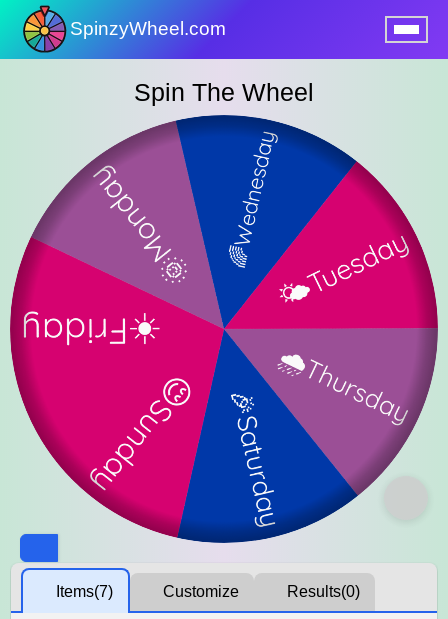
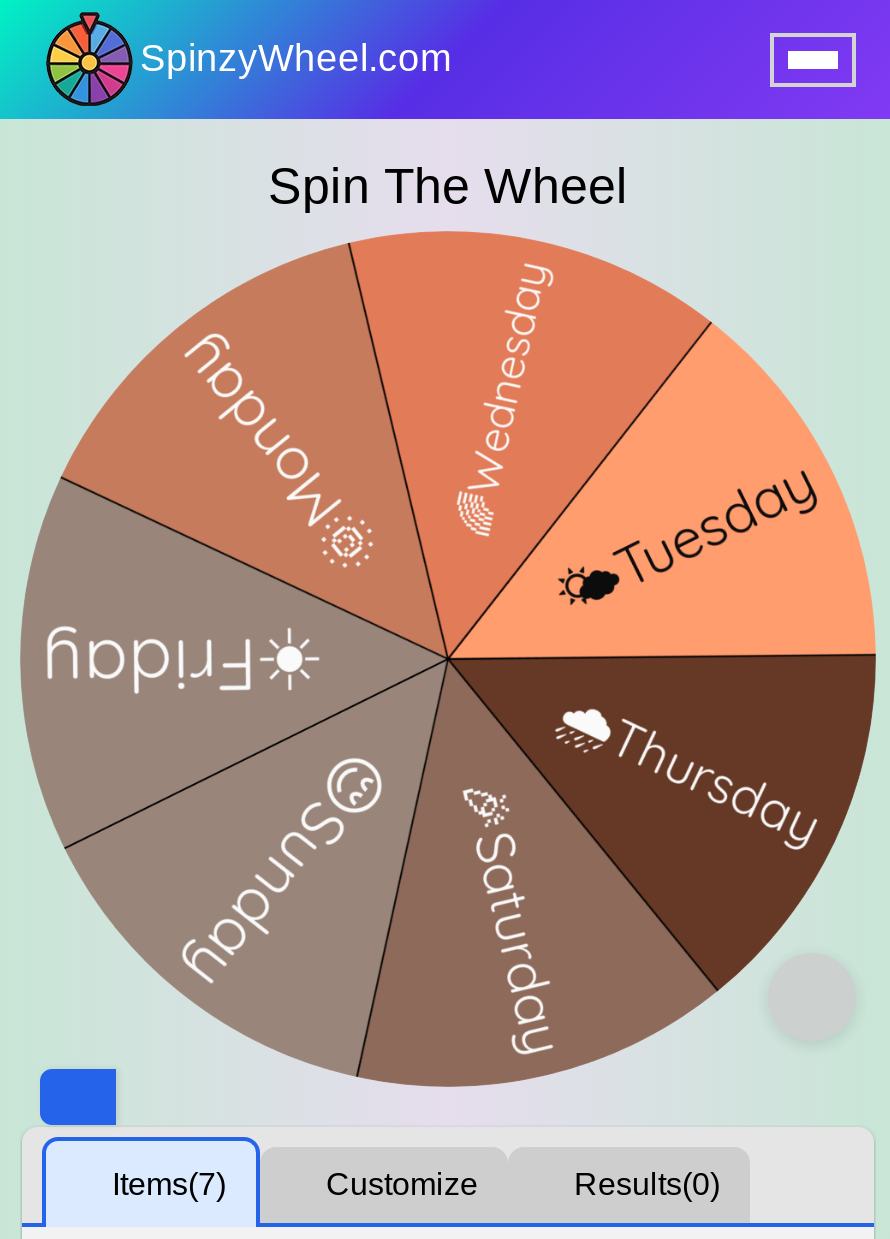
- [image]
+ [image]
